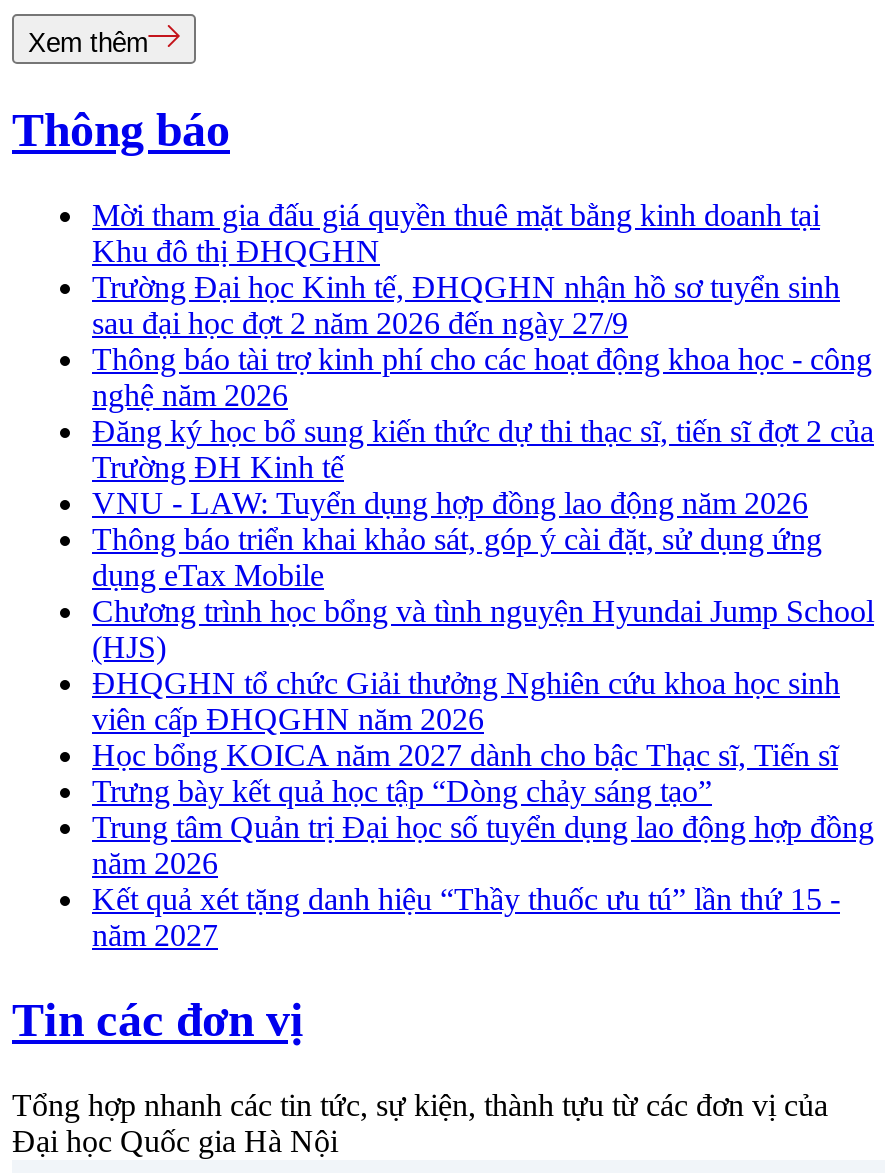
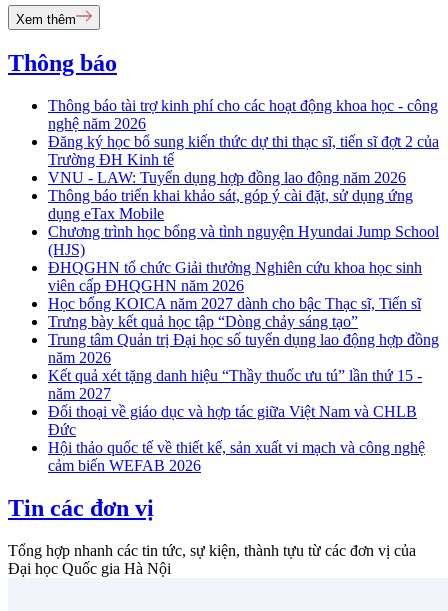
- Mời tham gia đấu giá quyền thuê mặt bằng kinh doanh tại
- Khu đô thị ĐHQGHN
- Trường Đại học Kinh tế, ĐHQGHN nhận hồ sơ tuyển sinh
- sau đại học đợt 2 năm 2026 đến ngày 27/9

moved up: Thông báo tài trợ kinh phí cho các hoạt động khoa học - công | nghệ năm 2026 | Đăng ký học bổ sung kiến thức dự thi thạc sĩ, tiến sĩ đợt 2 của | ... | Kết quả xét tặng danh hiệu “Thầy thuốc ưu tú” lần thứ 15 - | năm 2027

+ Đối thoại về giáo dục và hợp tác giữa Việt Nam và CHLB
+ Đức
+ Hội thảo quốc tế về thiết kế, sản xuất vi mạch và công nghệ
+ cảm biến WEFAB 2026
